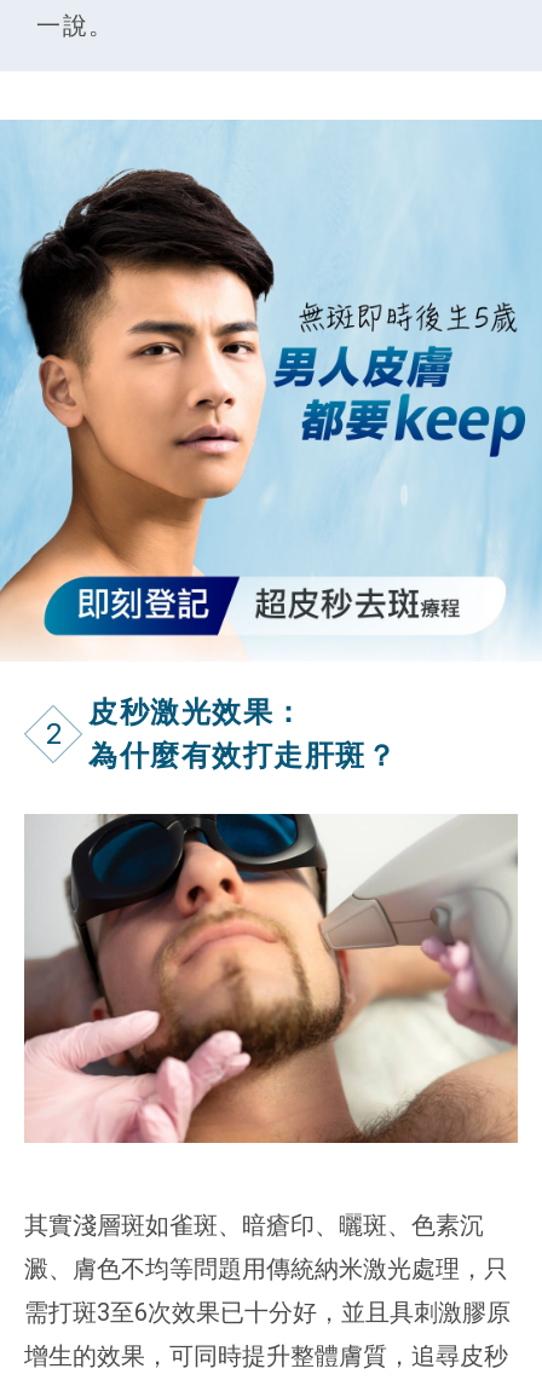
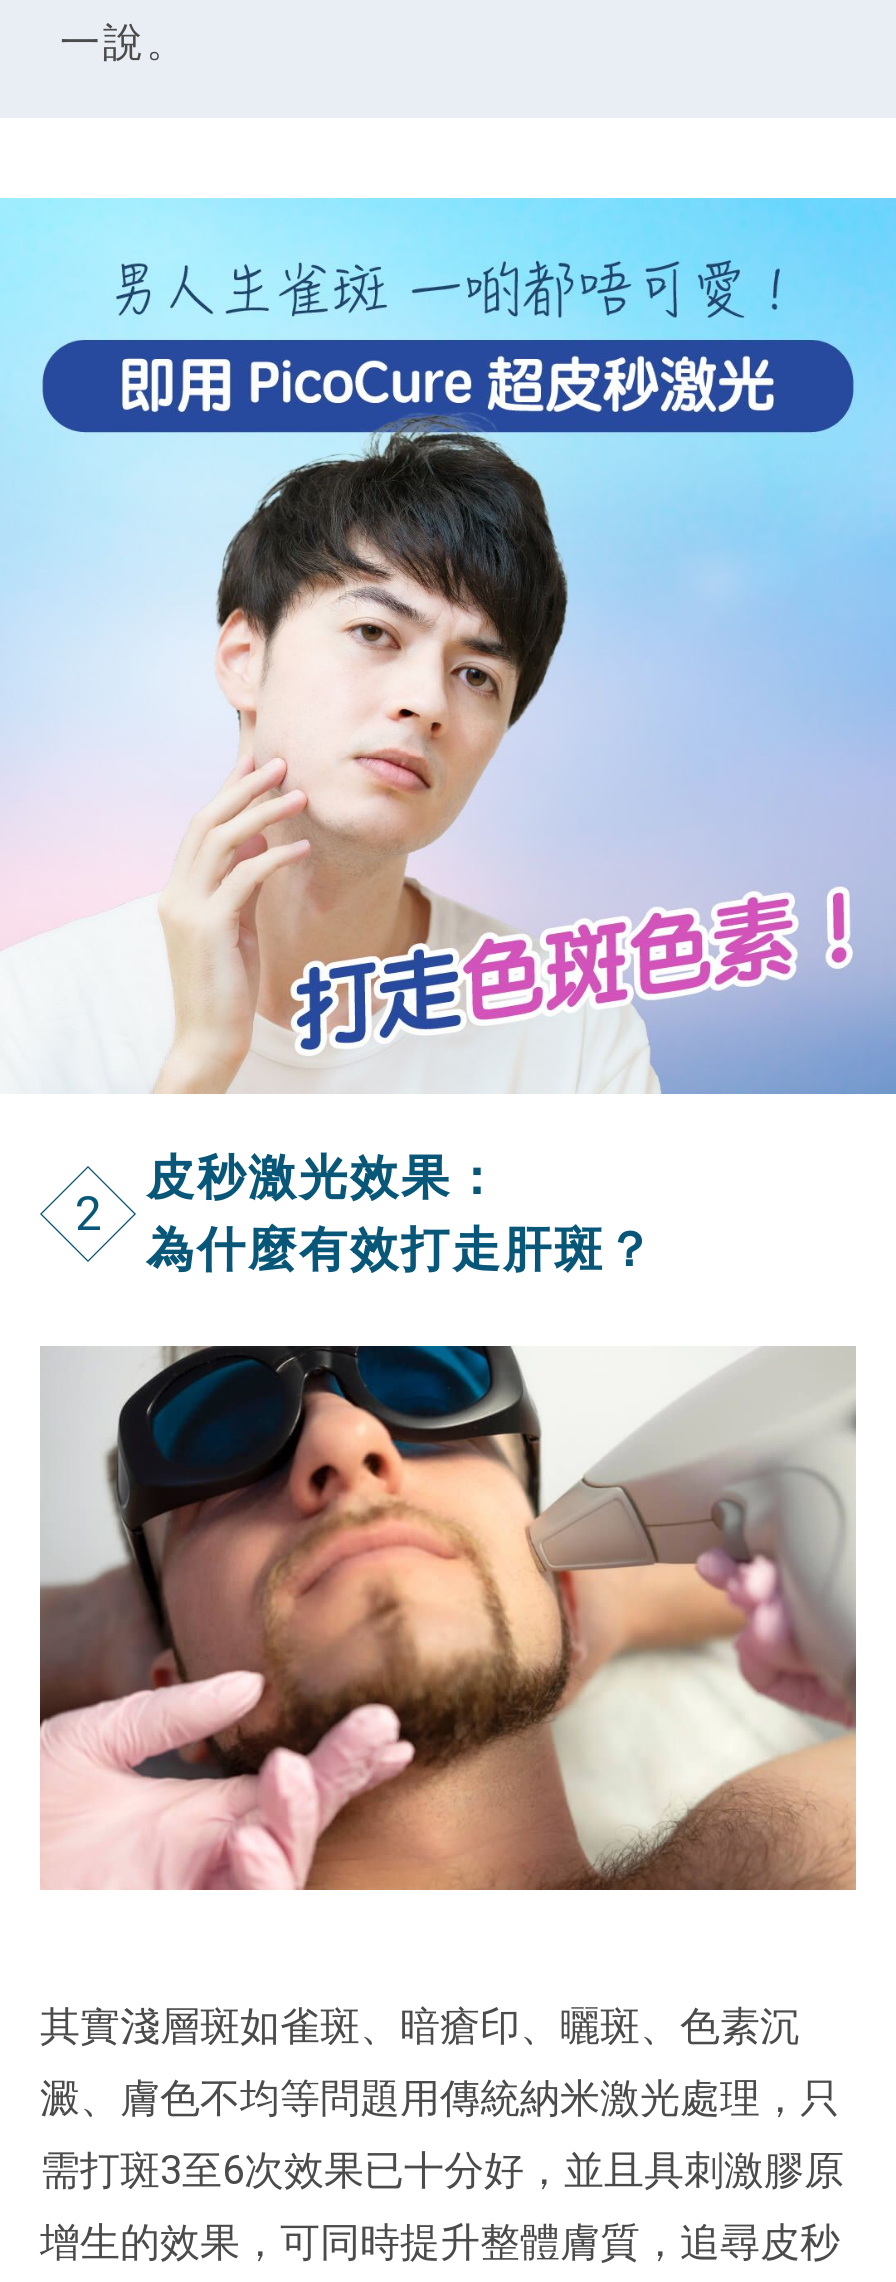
- [image]
+ [image]
